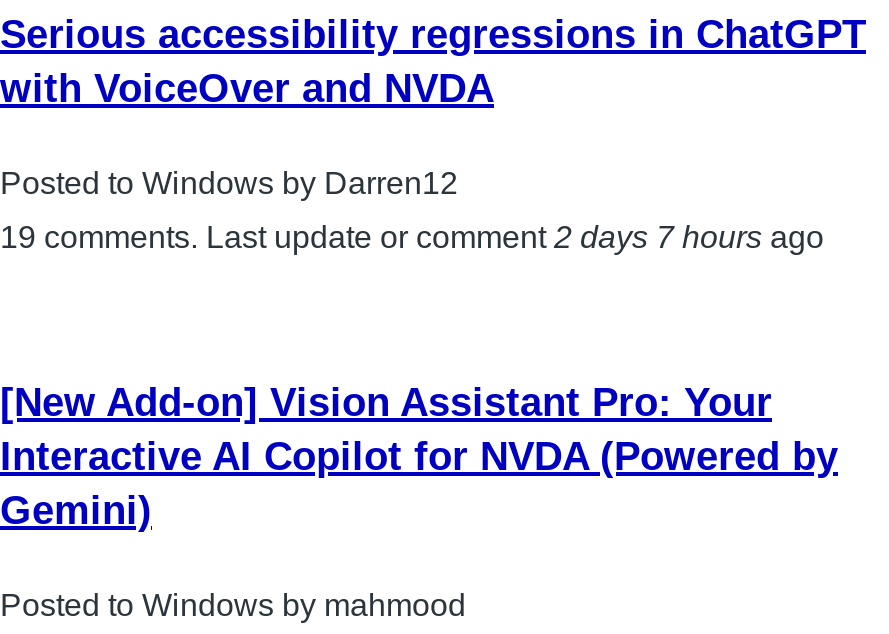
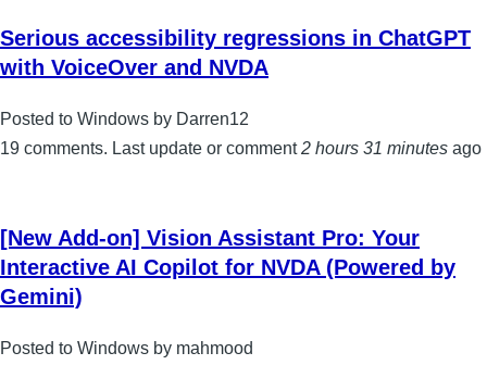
- 19 comments. Last update or comment 2 days 7 hours ago
+ 19 comments. Last update or comment 2 hours 31 minutes ago
